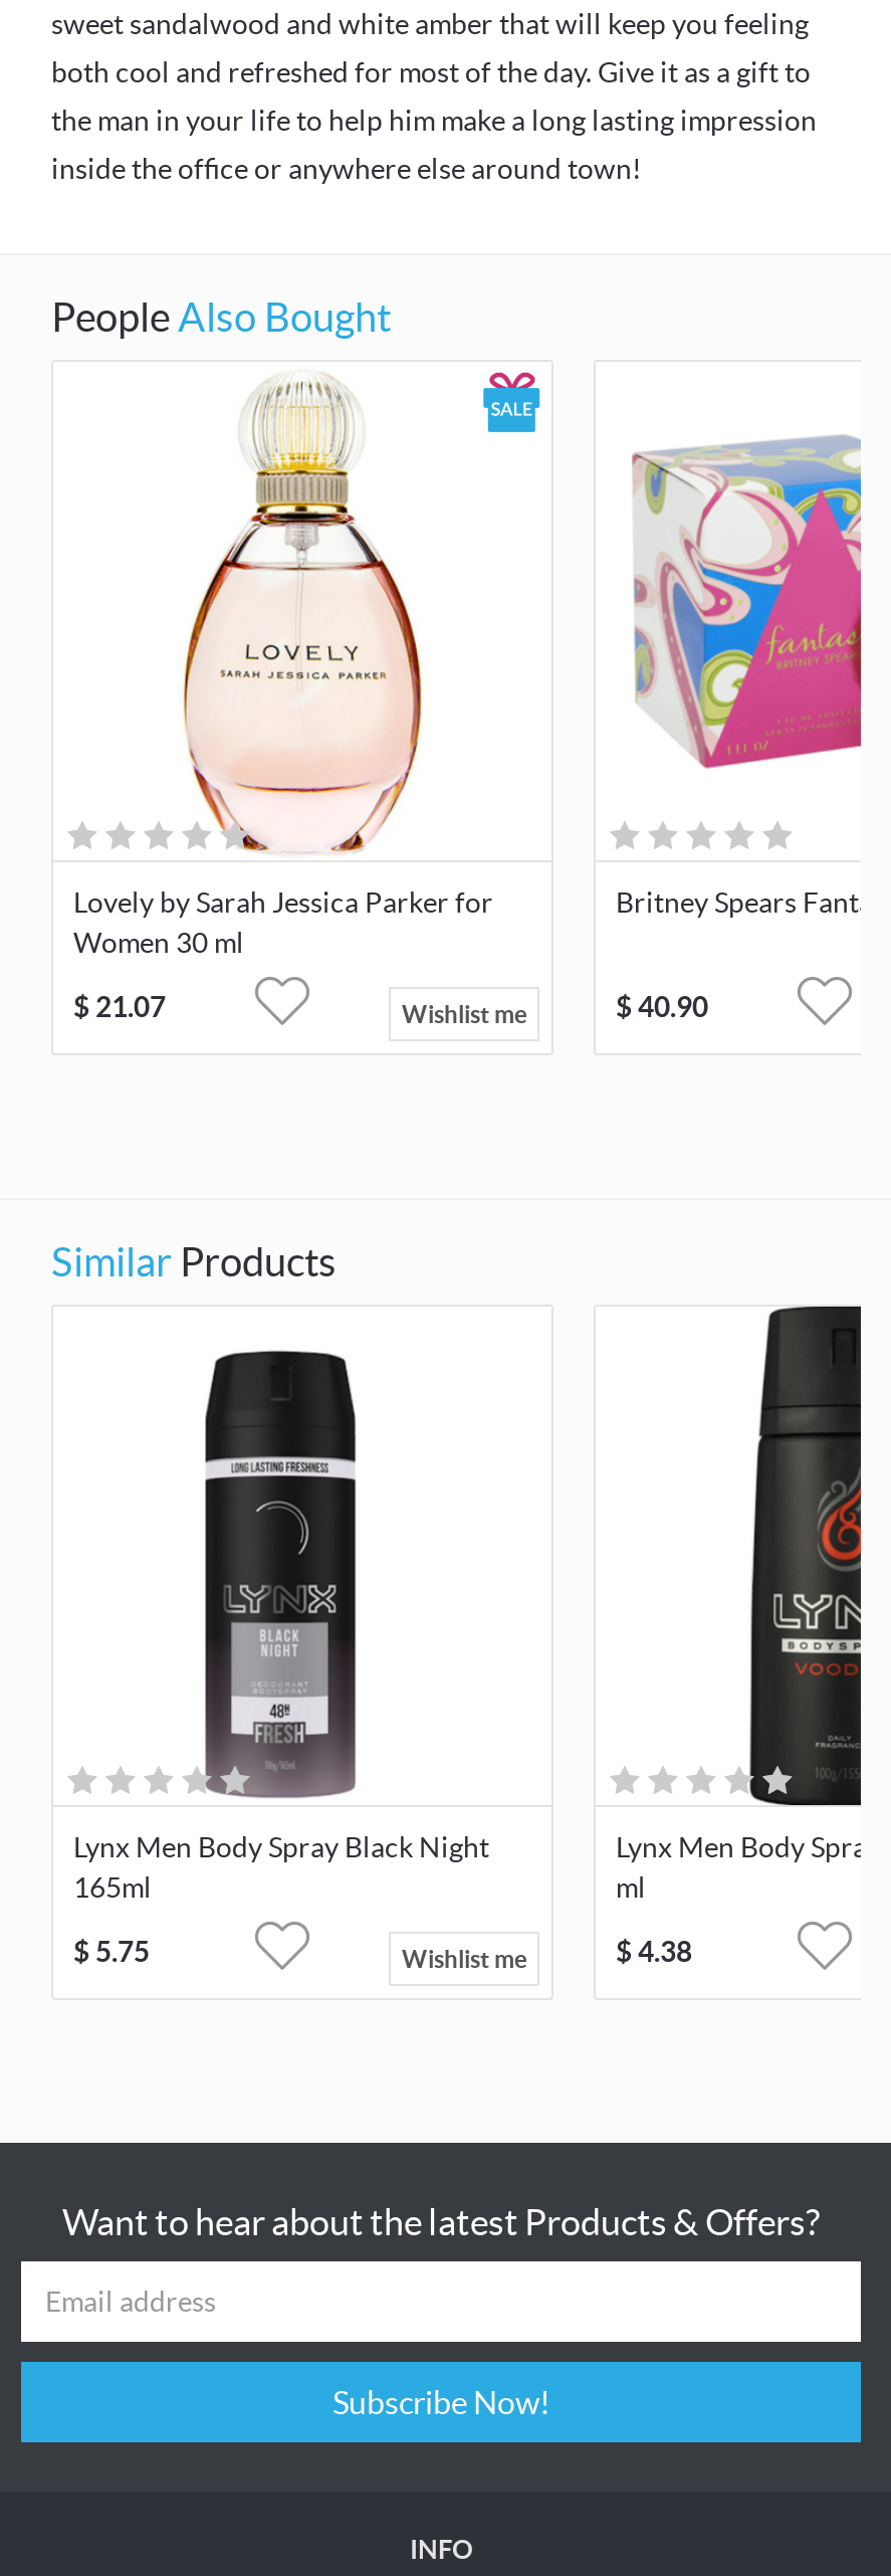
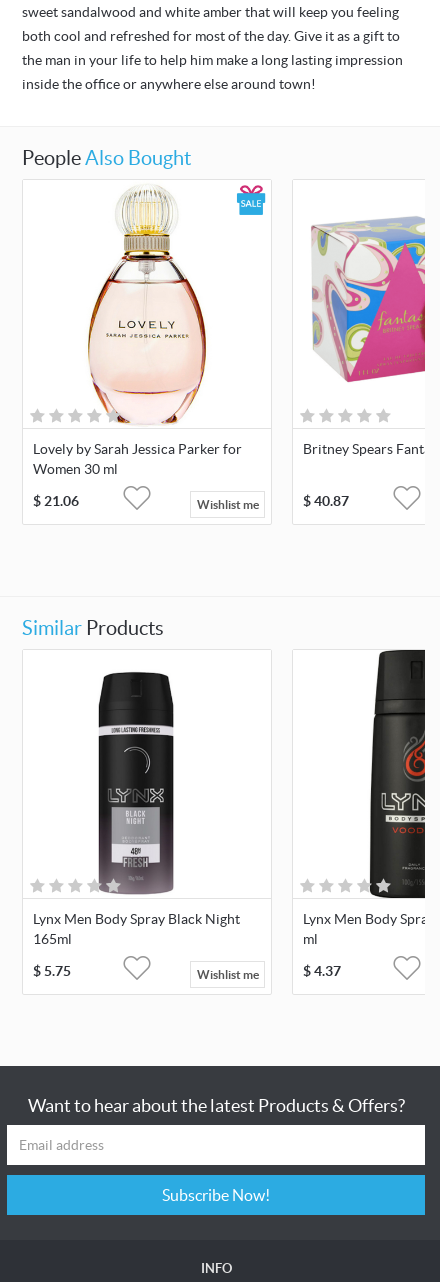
- $ 21.07
+ $ 21.06

- $ 40.90
+ $ 40.87

- $ 4.38
+ $ 4.37
